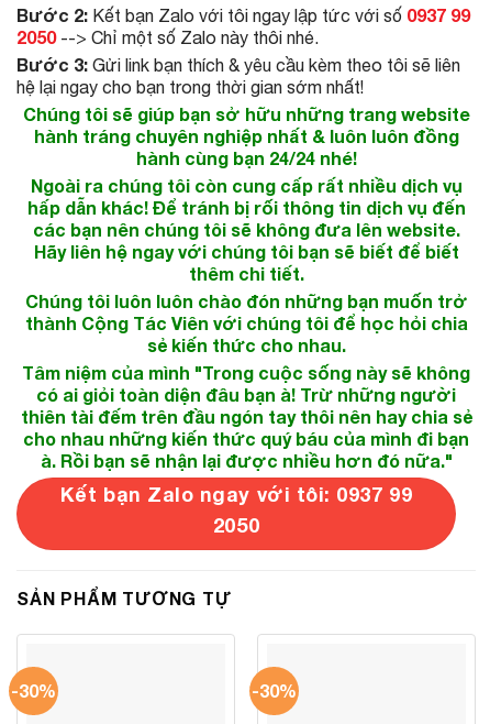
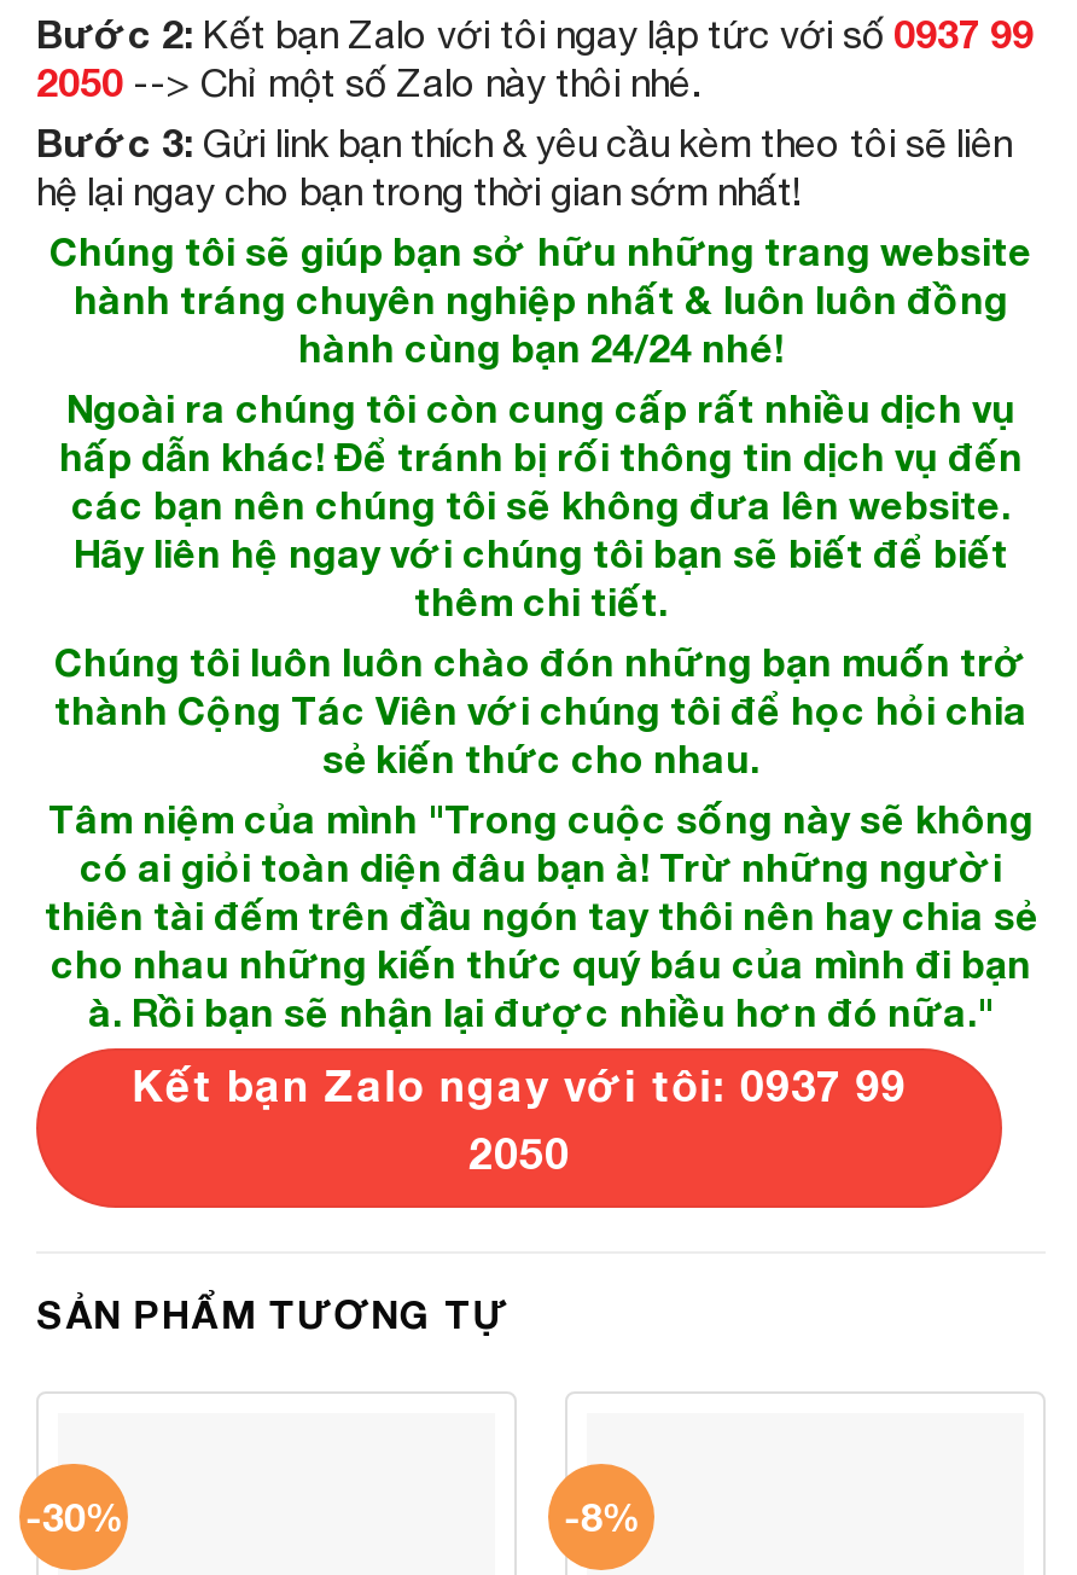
- -30%
+ -8%
